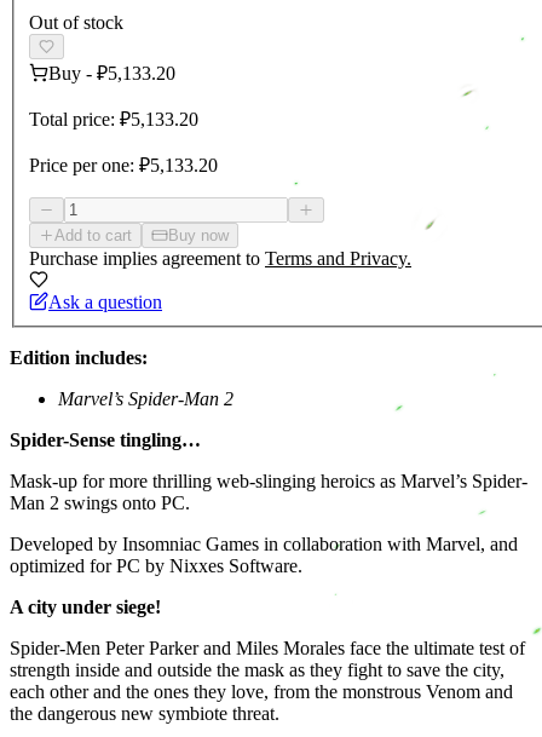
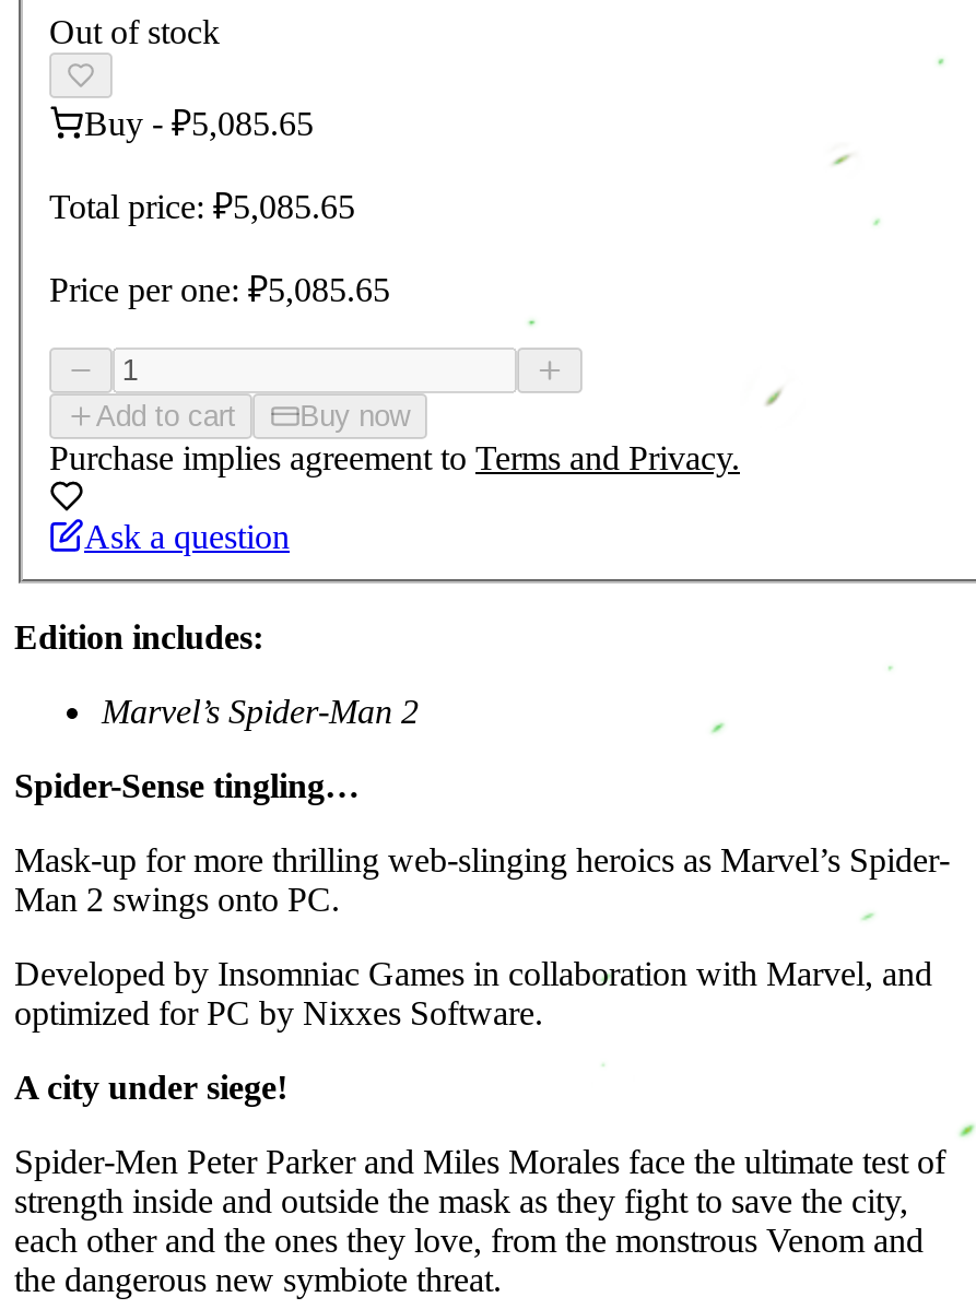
- Buy - ₽5,133.20
+ Buy - ₽5,085.65

- Total price: ₽5,133.20
+ Total price: ₽5,085.65

- Price per one: ₽5,133.20
+ Price per one: ₽5,085.65
